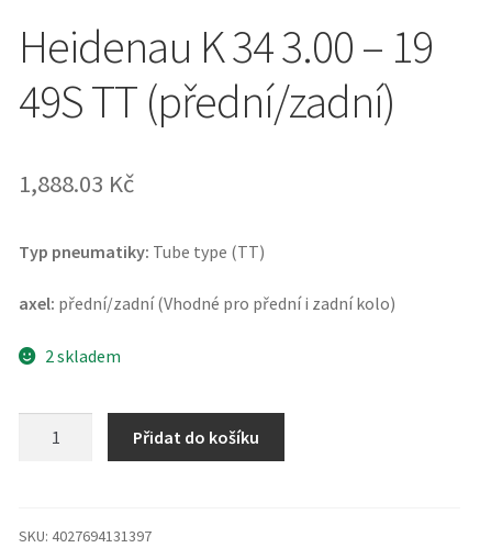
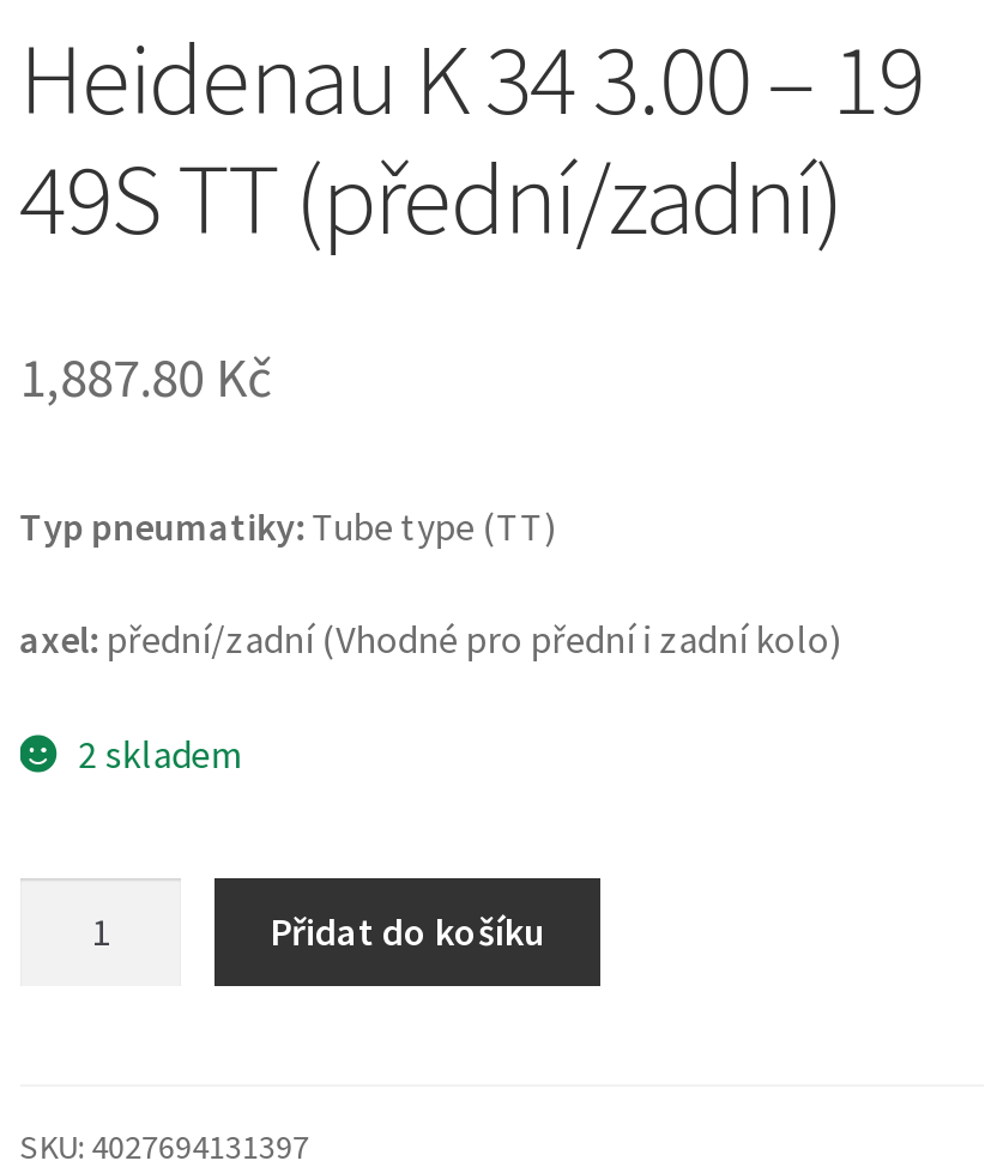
- 1,888.03 Kč
+ 1,887.80 Kč
